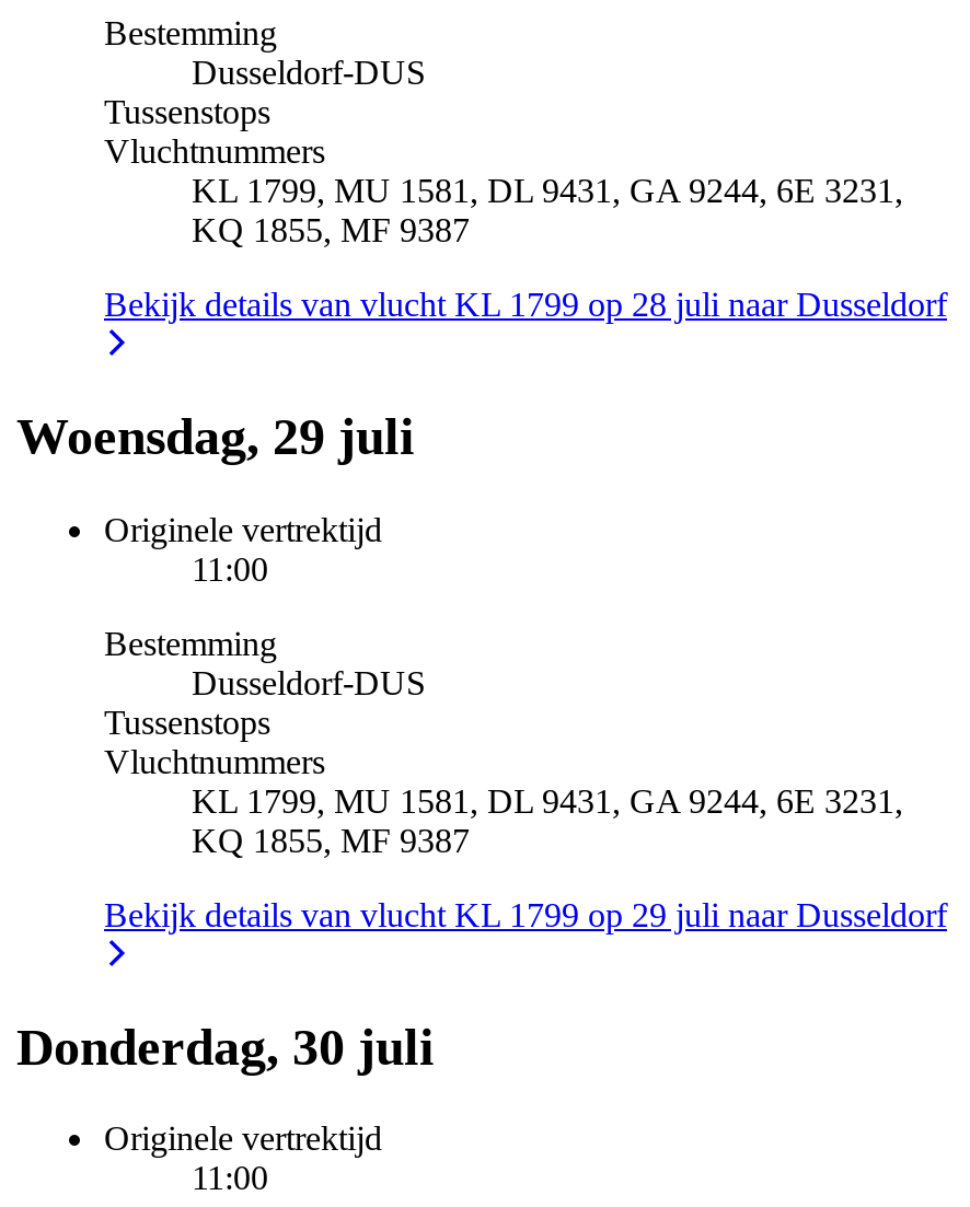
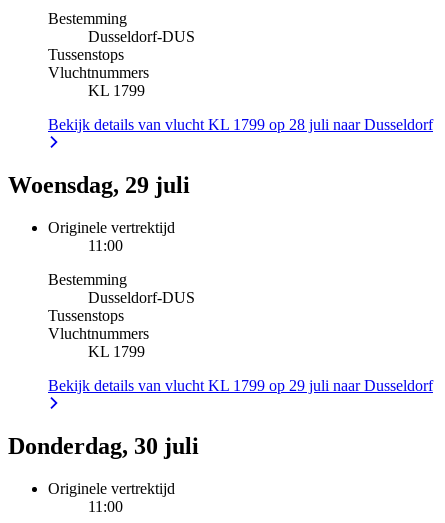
- KL 1799, MU 1581, DL 9431, GA 9244, 6E 3231,
- KQ 1855, MF 9387
+ KL 1799

- KL 1799, MU 1581, DL 9431, GA 9244, 6E 3231,
- KQ 1855, MF 9387
+ KL 1799
